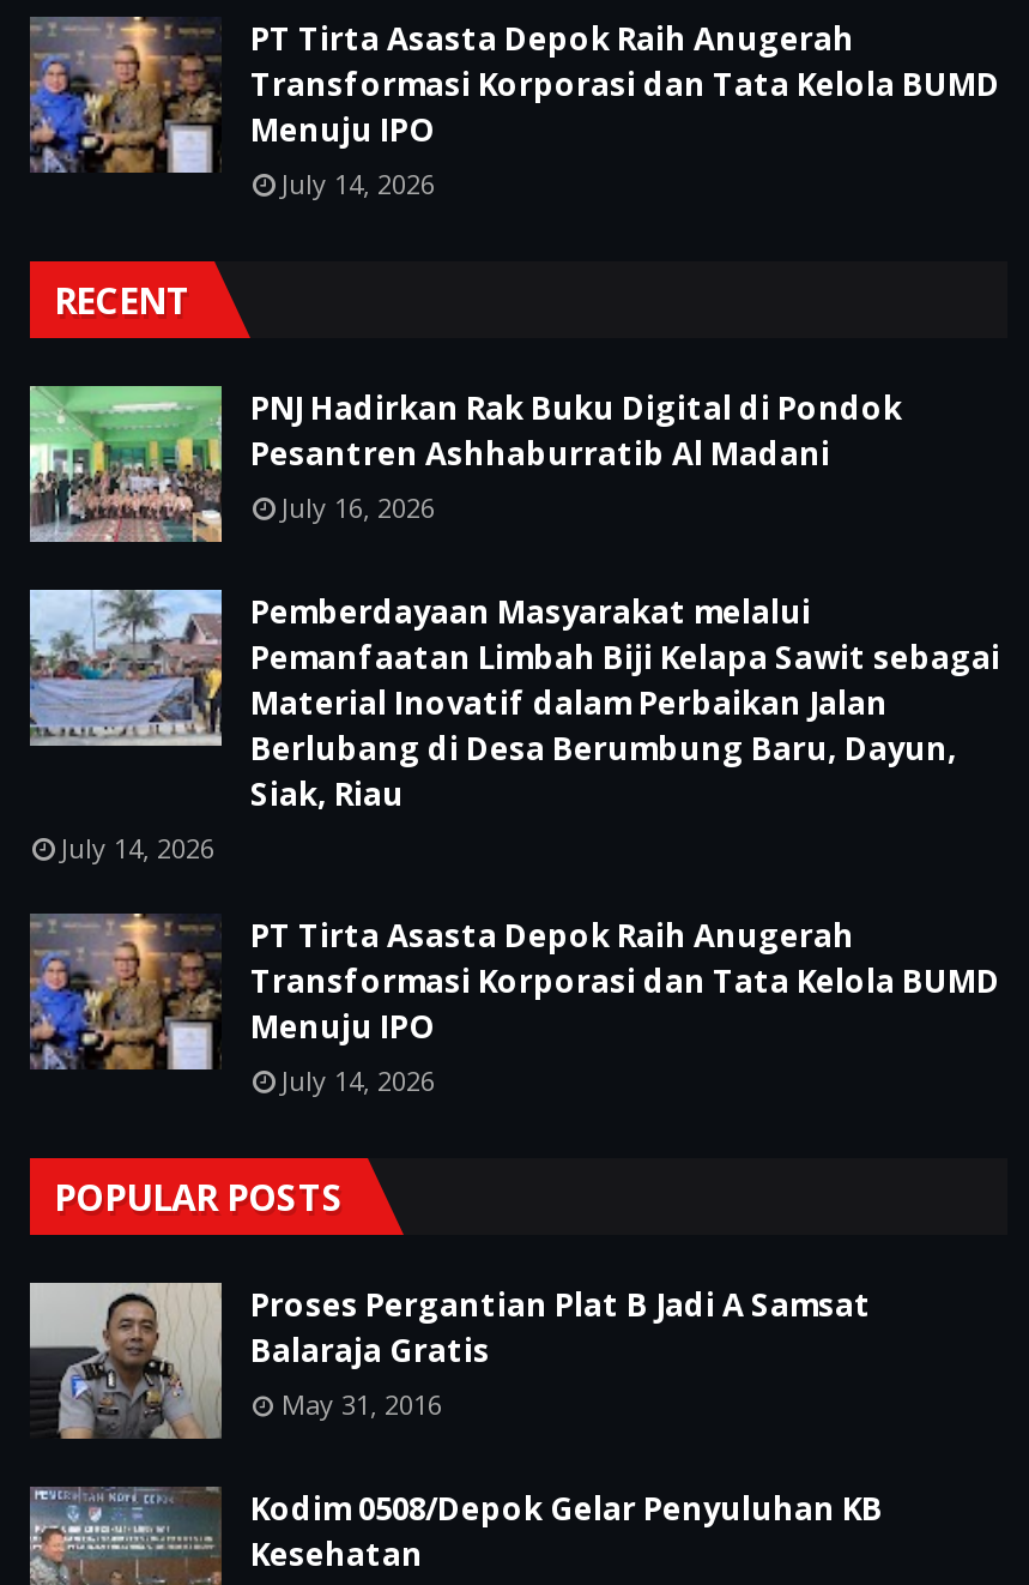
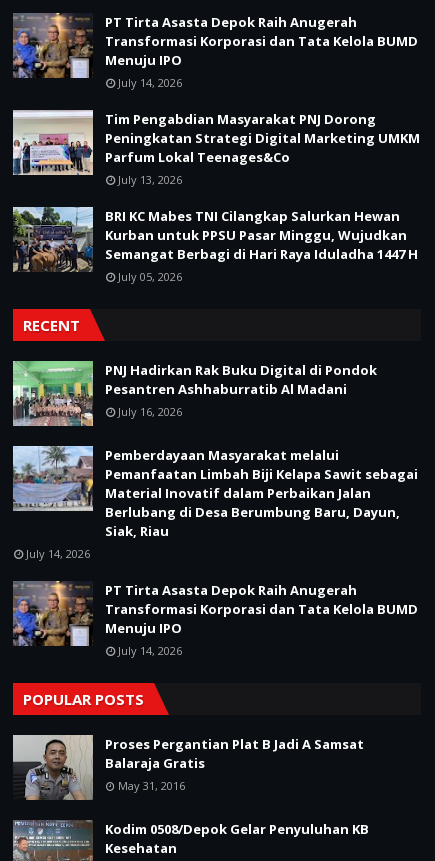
+ [image]
+ Tim Pengabdian Masyarakat PNJ Dorong
+ Peningkatan Strategi Digital Marketing UMKM
+ Parfum Lokal Teenages&Co
+ July 13, 2026
+ BRI KC Mabes TNI Cilangkap Salurkan Hewan
+ Kurban untuk PPSU Pasar Minggu, Wujudkan
+ Semangat Berbagi di Hari Raya Iduladha 1447 H
+ July 05, 2026

+ [image]
